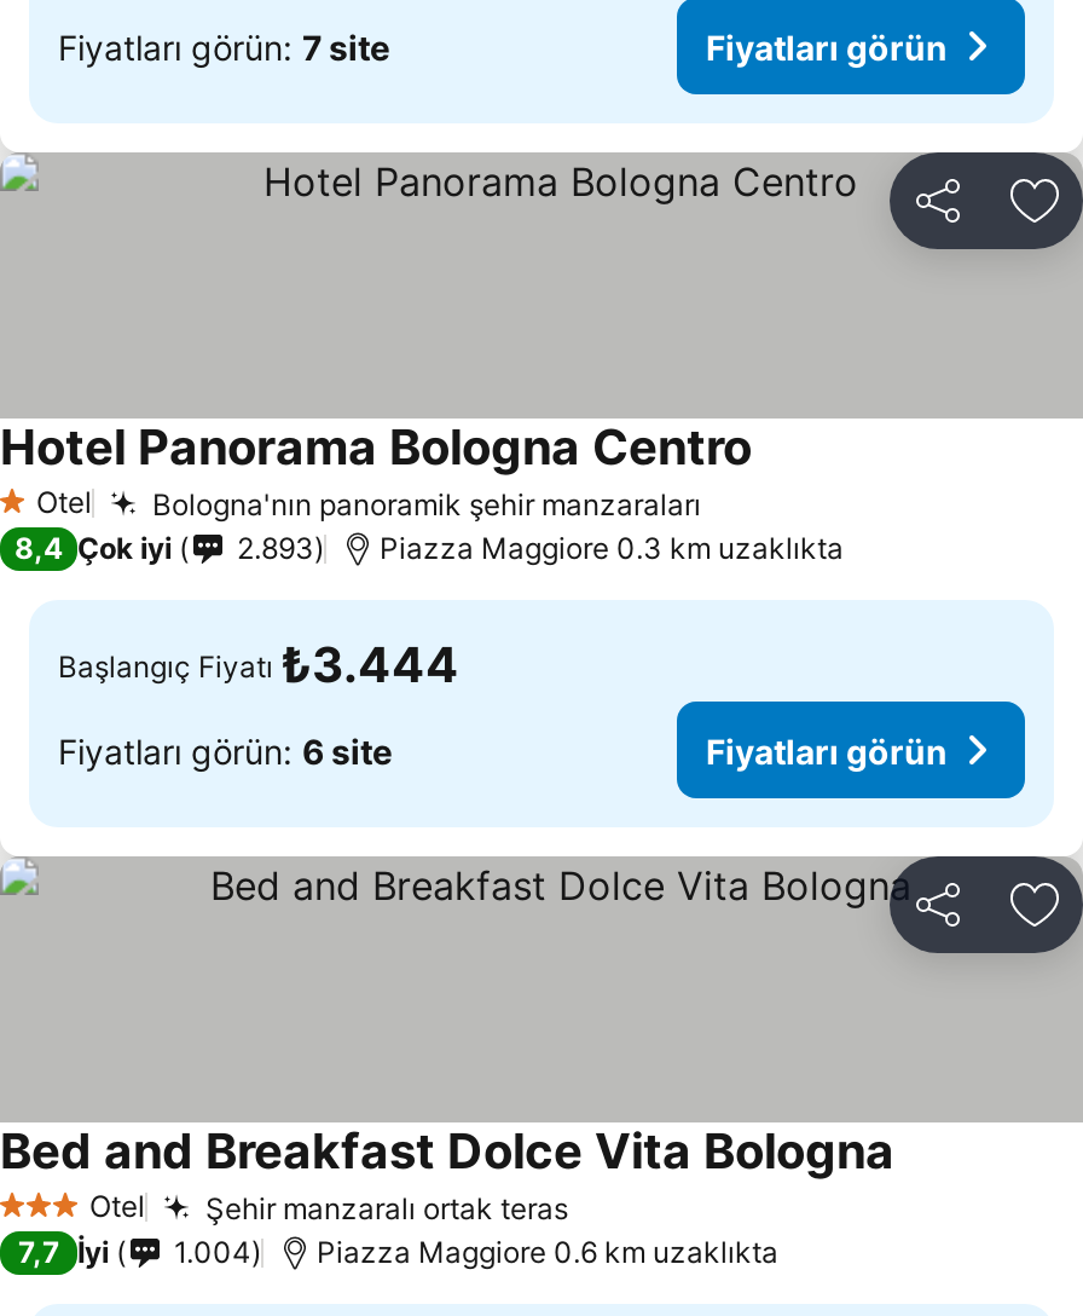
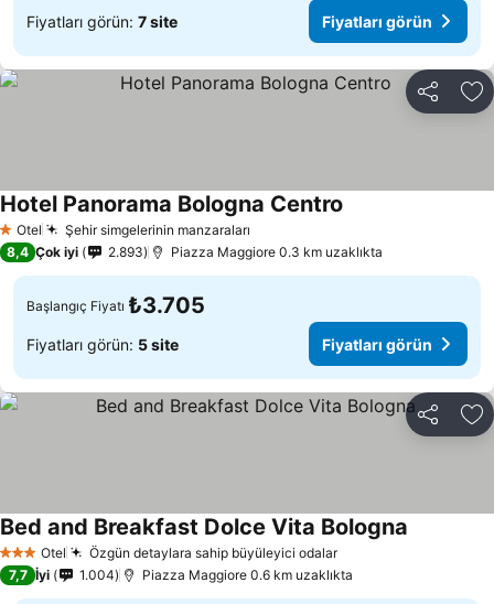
- Bologna'nın panoramik şehir manzaraları
+ Şehir simgelerinin manzaraları

- Başlangıç Fiyatı ₺3.444
+ Başlangıç Fiyatı ₺3.705

- Fiyatları görün: 6 site
+ Fiyatları görün: 5 site

- Şehir manzaralı ortak teras
+ Özgün detaylara sahip büyüleyici odalar
